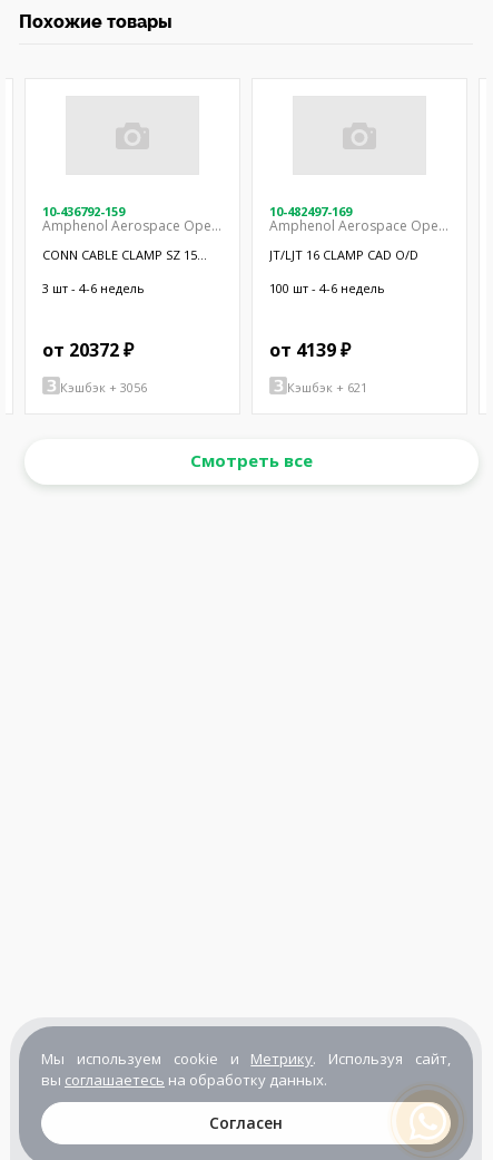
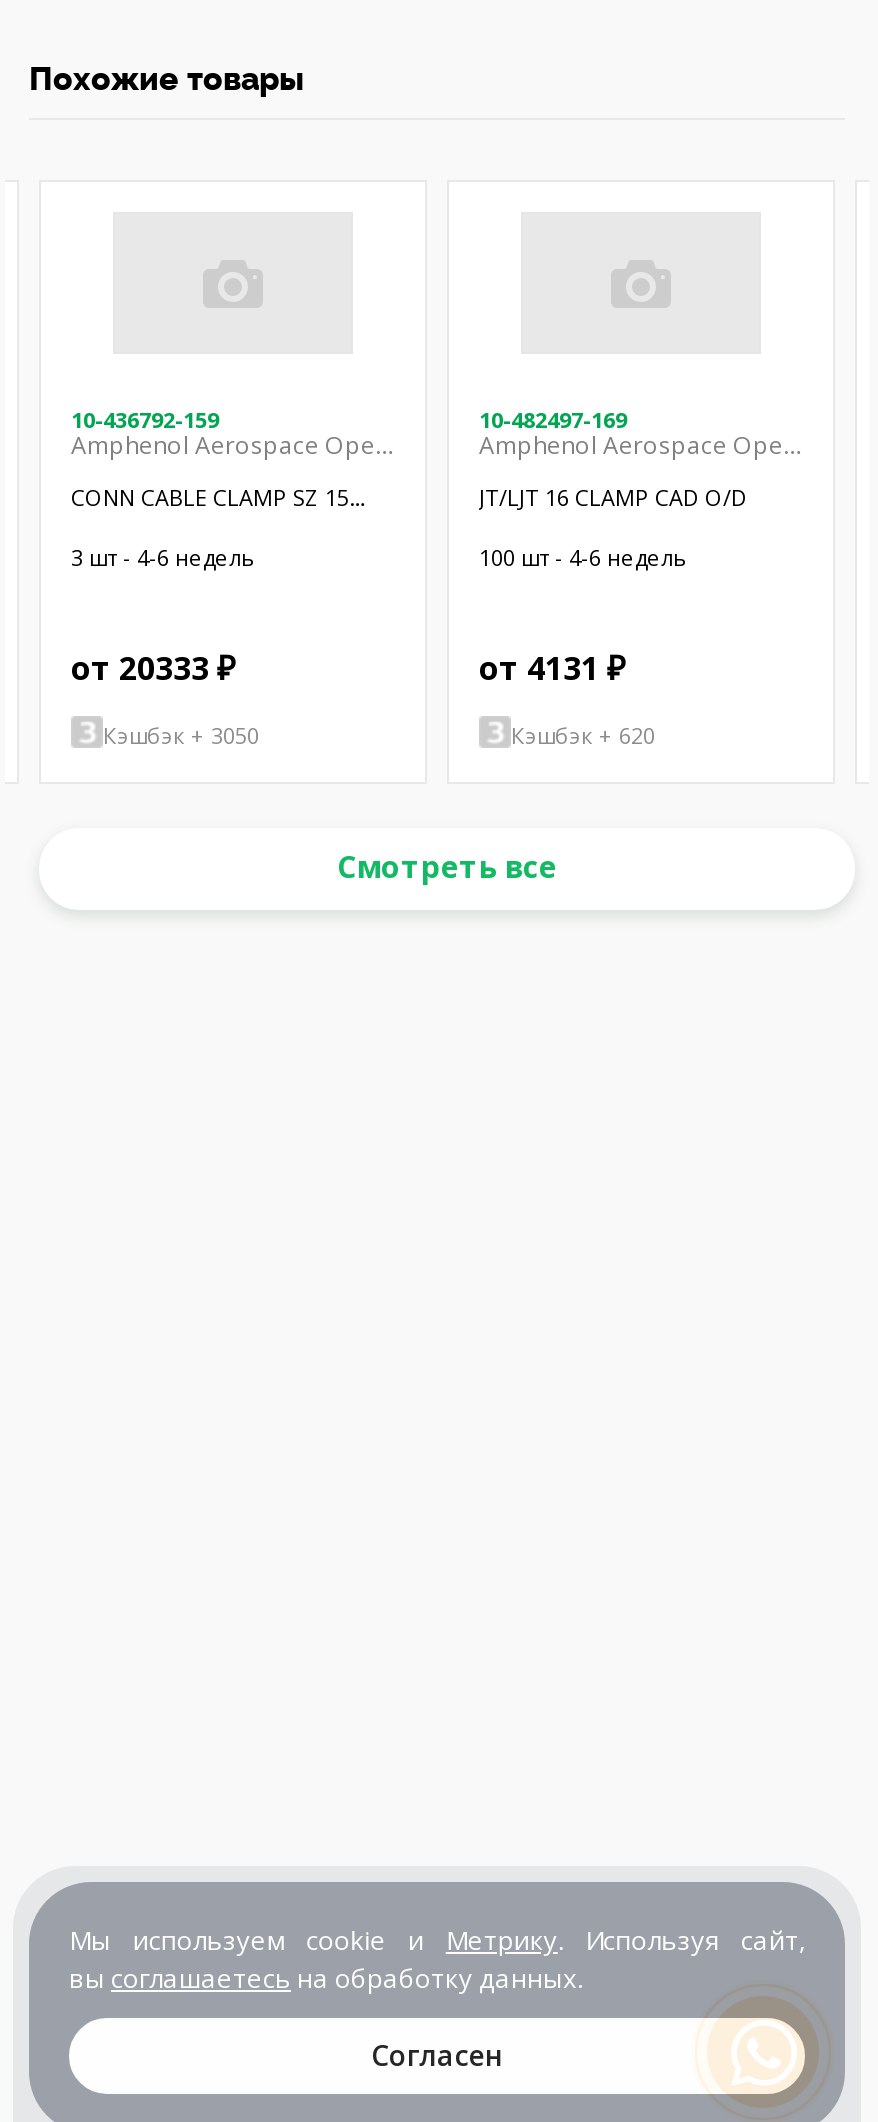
- от 20372 ₽
+ от 20333 ₽

- от 4139 ₽
+ от 4131 ₽

- Кэшбэк + 3056
+ Кэшбэк + 3050

- Кэшбэк + 621
+ Кэшбэк + 620
